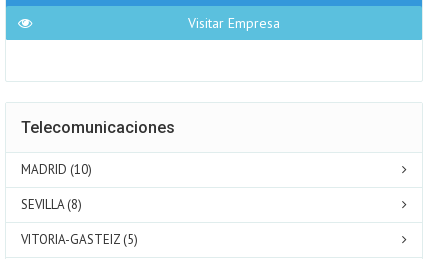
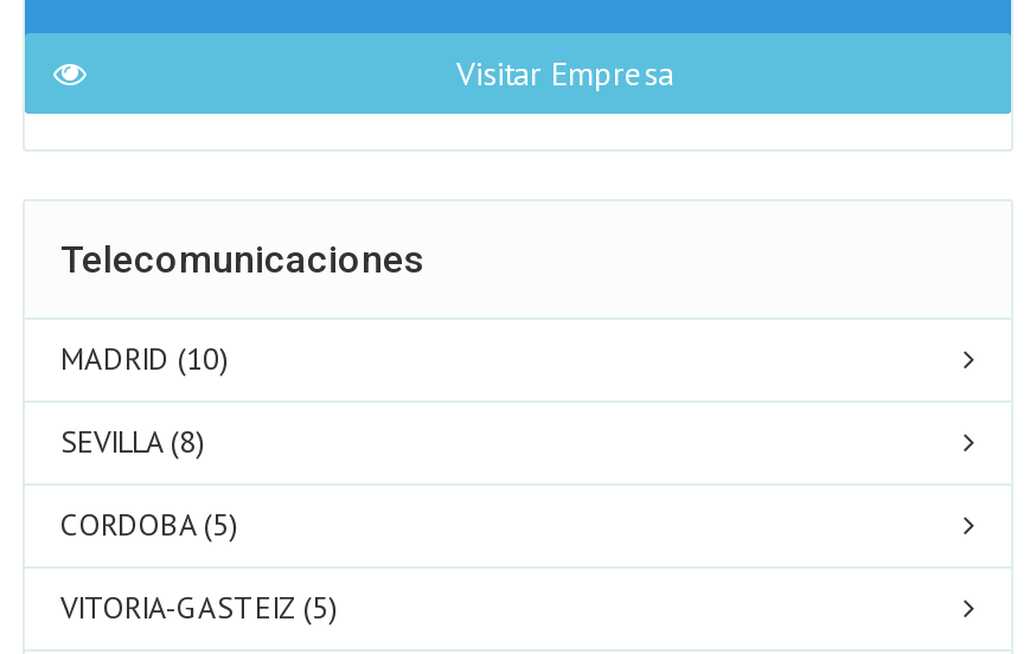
moved up: Telecomunicaciones | MADRID (10) | SEVILLA (8)

+ CORDOBA (5)
